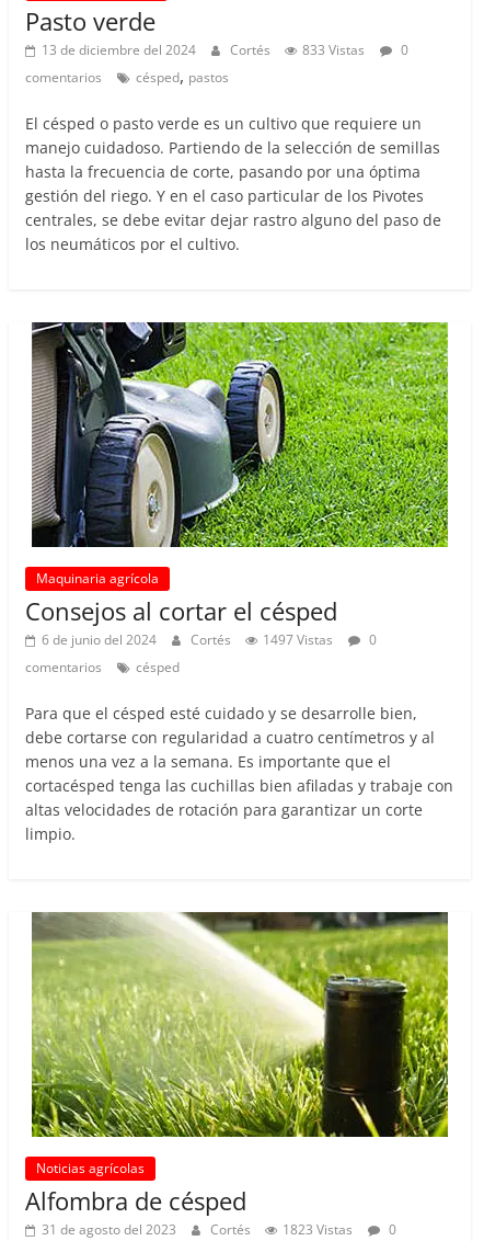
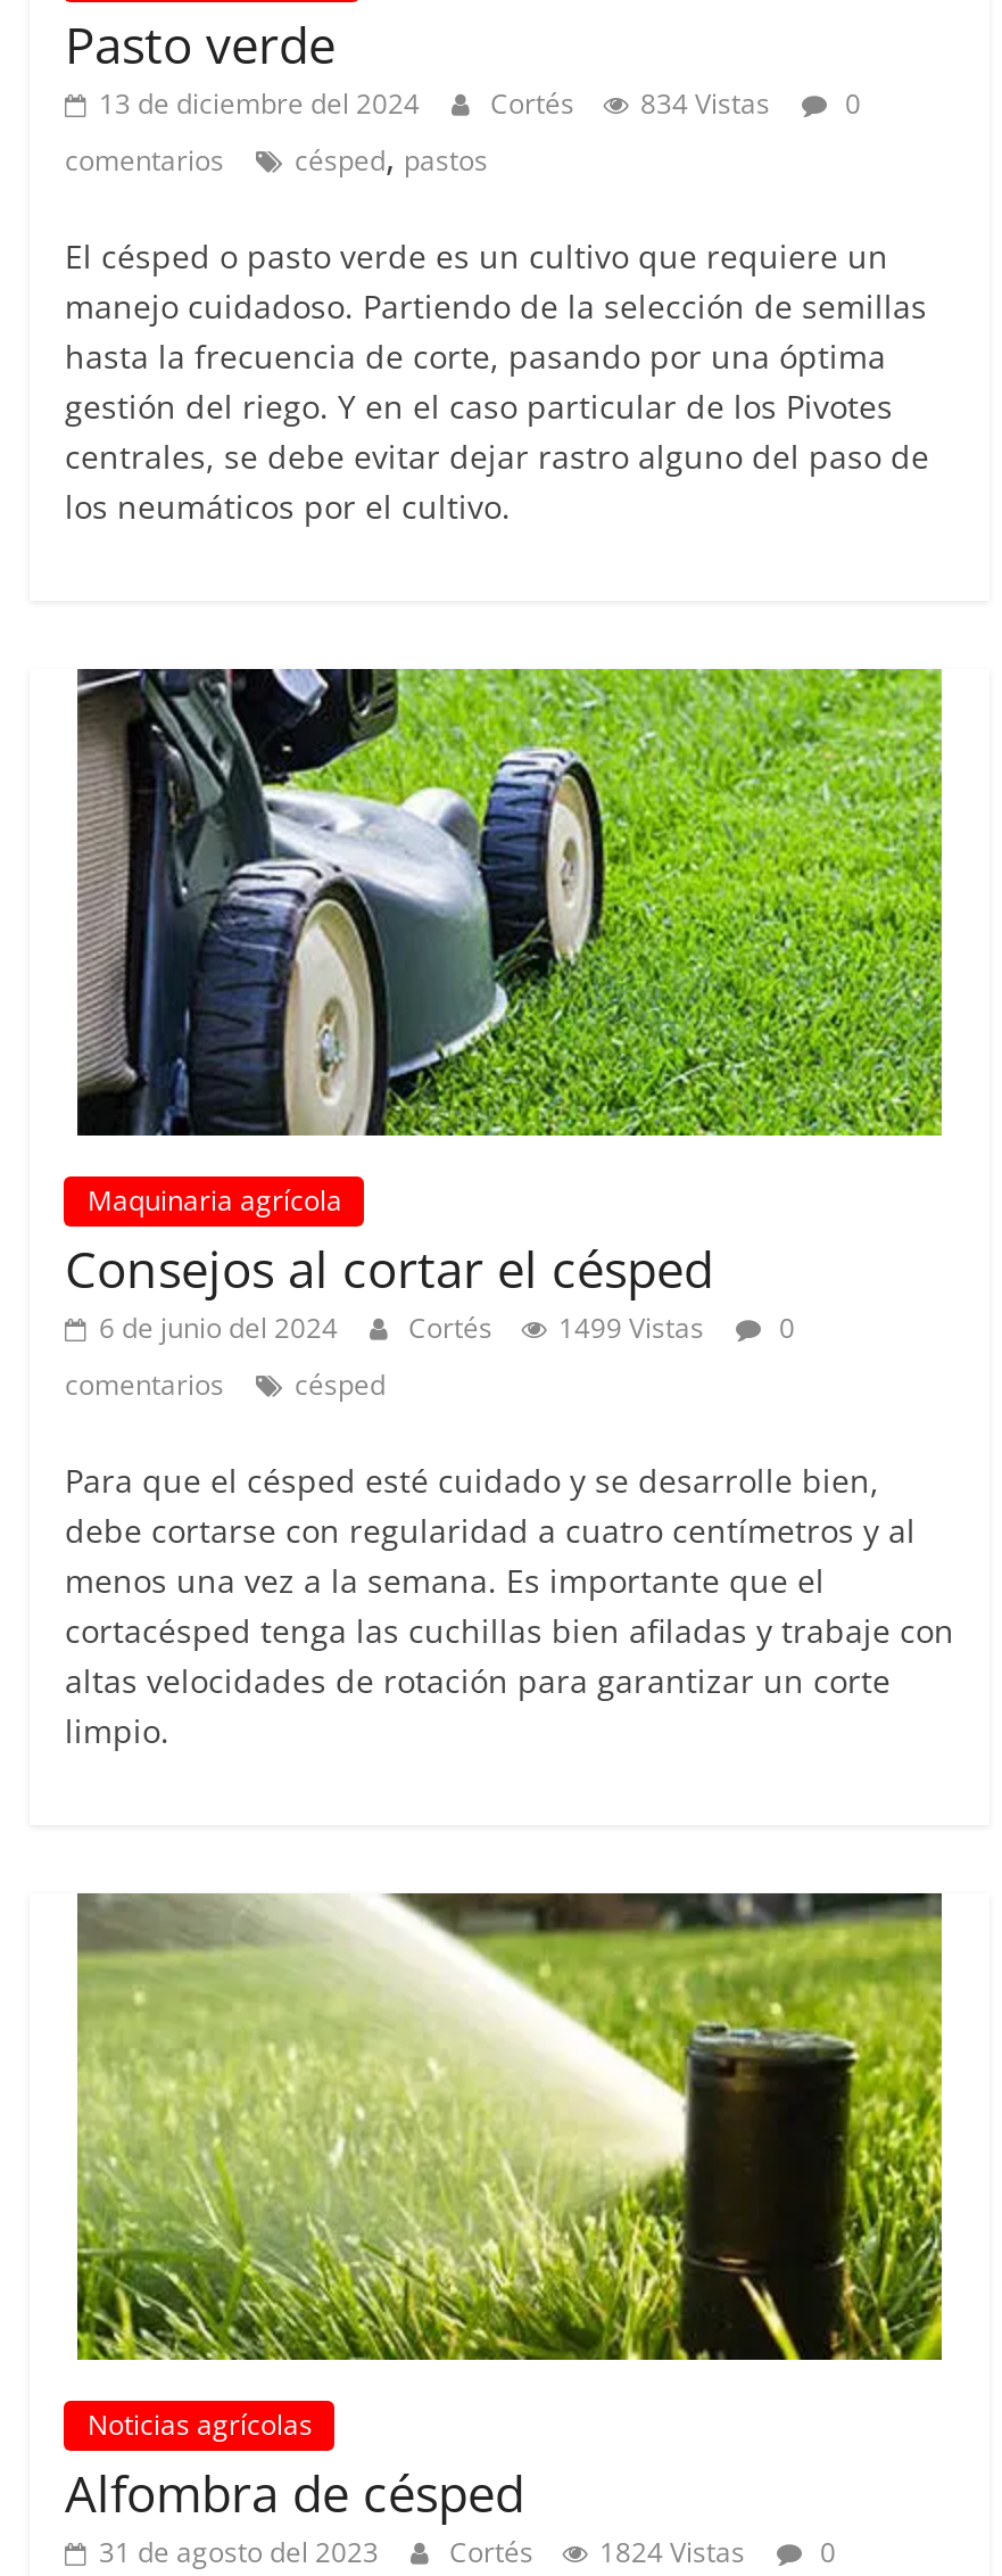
- 13 de diciembre del 2024 Cortés 833 Vistas 0
+ 13 de diciembre del 2024 Cortés 834 Vistas 0

- 6 de junio del 2024 Cortés 1497 Vistas 0
+ 6 de junio del 2024 Cortés 1499 Vistas 0

- 31 de agosto del 2023 Cortés 1823 Vistas 0
+ 31 de agosto del 2023 Cortés 1824 Vistas 0
